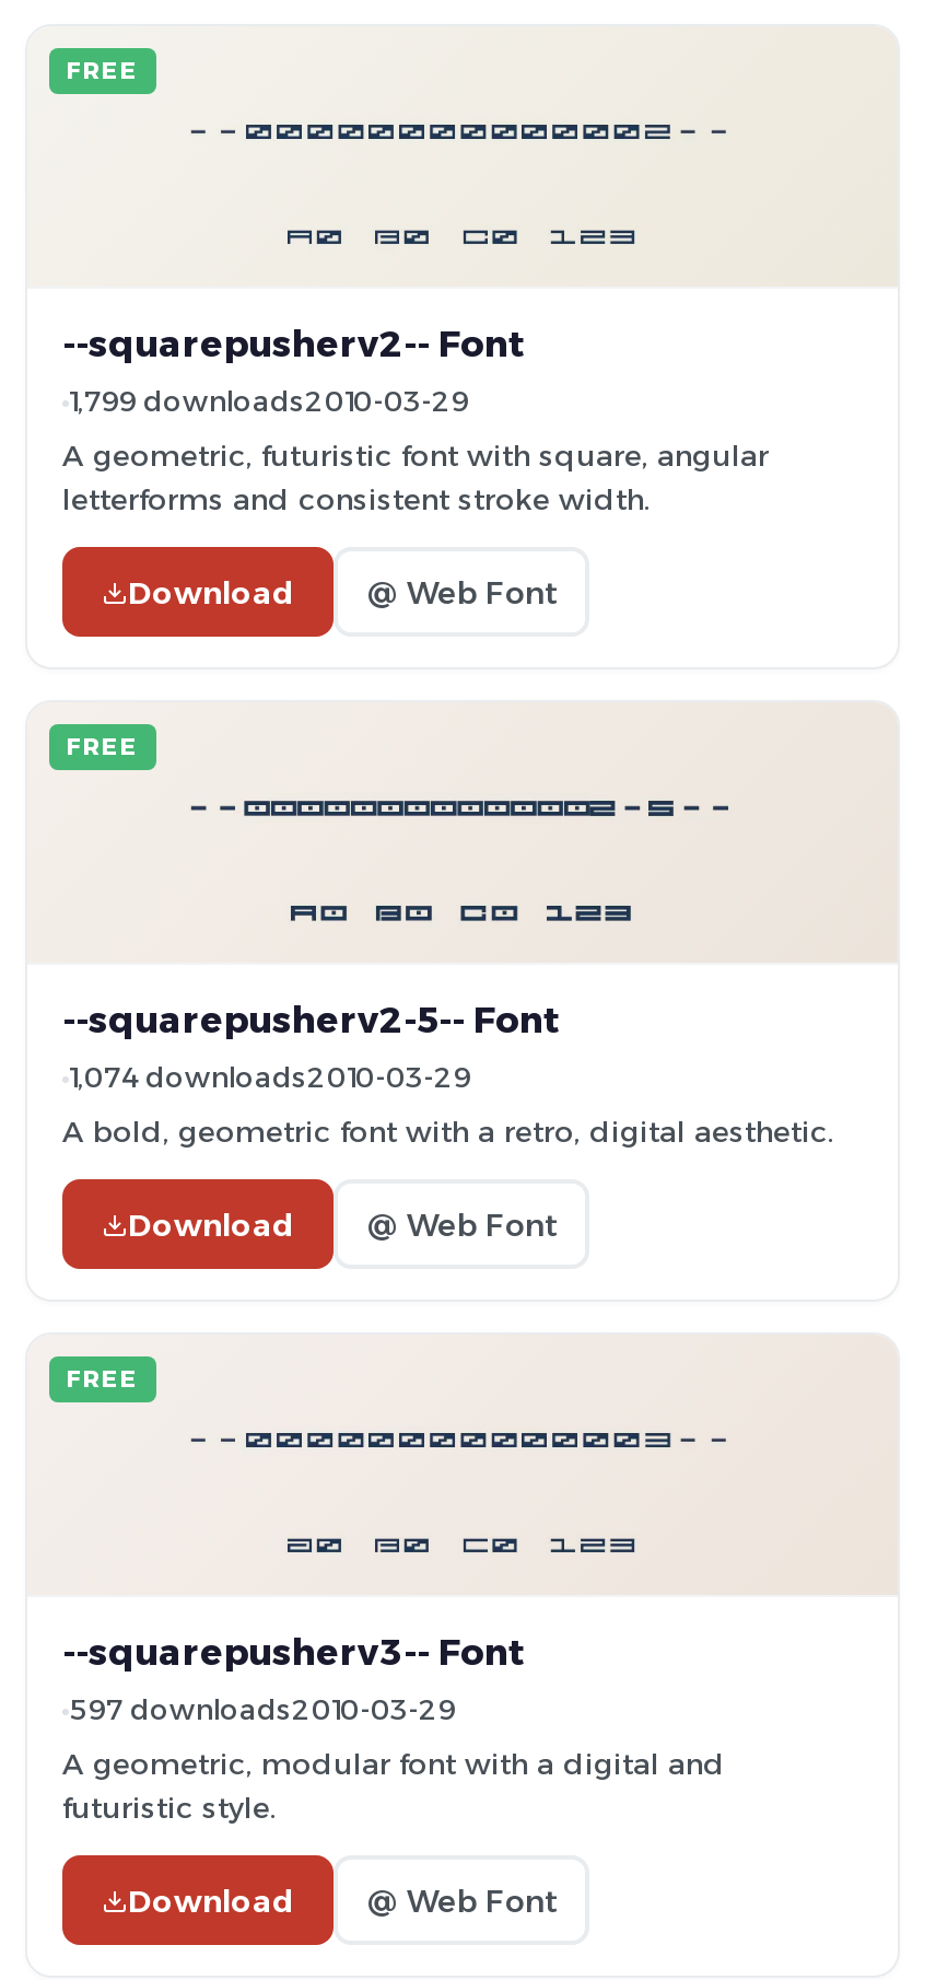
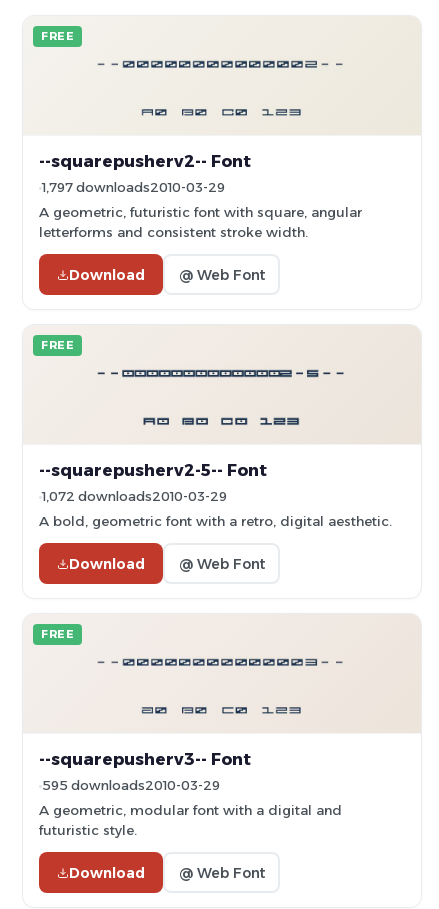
- 1,799 downloads2010-03-29
+ 1,797 downloads2010-03-29

- 1,074 downloads2010-03-29
+ 1,072 downloads2010-03-29

- 597 downloads2010-03-29
+ 595 downloads2010-03-29
